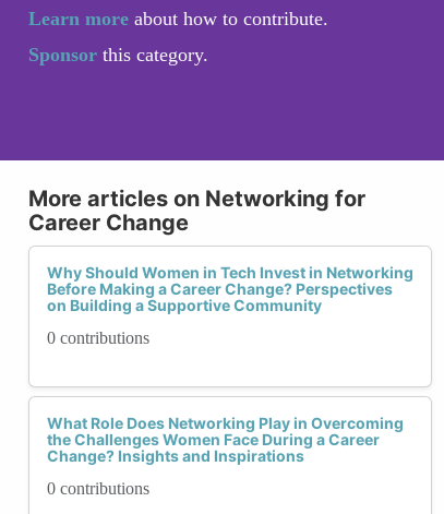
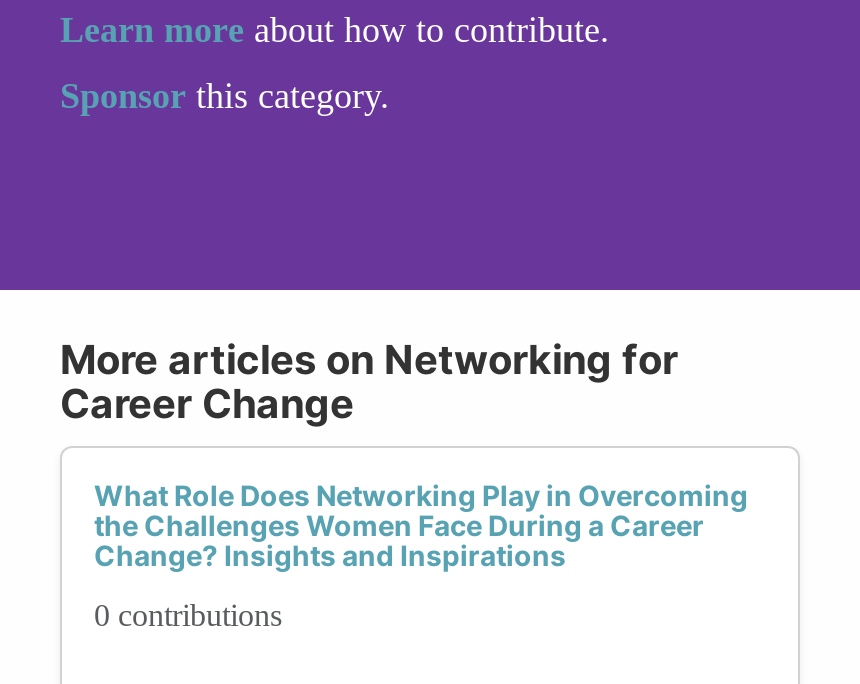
- Why Should Women in Tech Invest in Networking
- Before Making a Career Change? Perspectives
- on Building a Supportive Community
- 0 contributions
